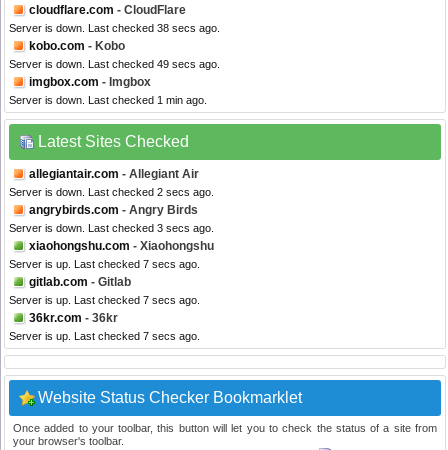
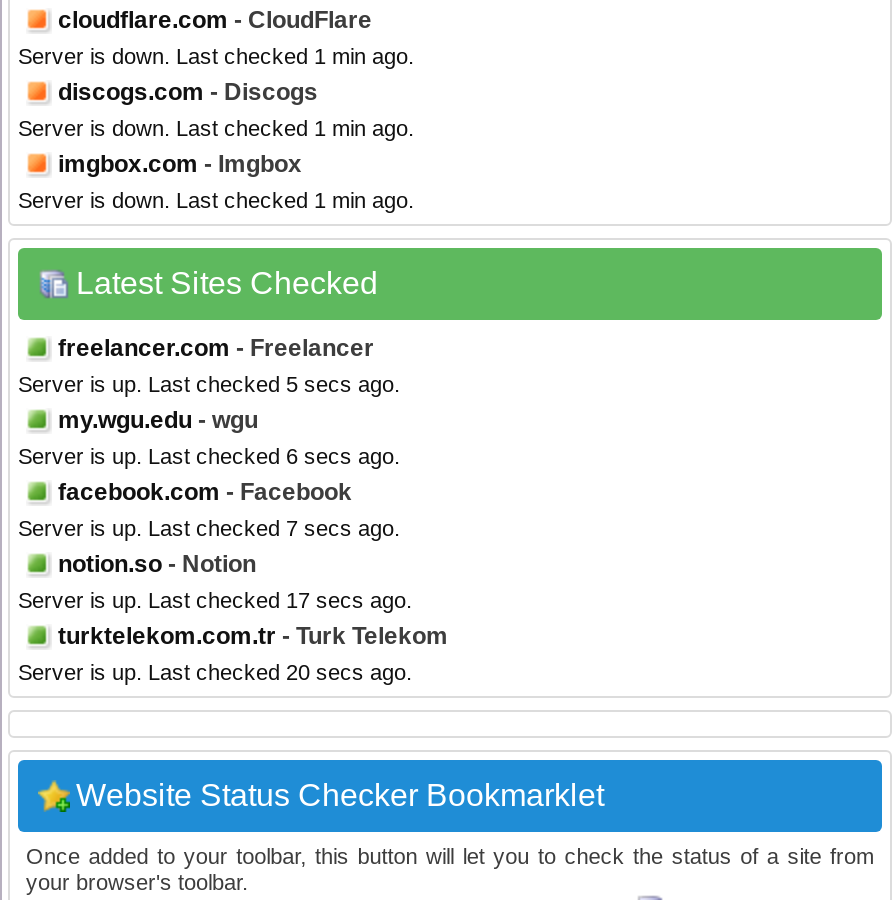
- Server is down. Last checked 38 secs ago.
- kobo.com - Kobo
- Server is down. Last checked 49 secs ago.
+ Server is down. Last checked 1 min ago.
+ discogs.com - Discogs
+ Server is down. Last checked 1 min ago.

- allegiantair.com - Allegiant Air
- Server is down. Last checked 2 secs ago.
- angrybirds.com - Angry Birds
- Server is down. Last checked 3 secs ago.
- xiaohongshu.com - Xiaohongshu
+ freelancer.com - Freelancer
+ Server is up. Last checked 5 secs ago.
+ my.wgu.edu - wgu
+ Server is up. Last checked 6 secs ago.
+ facebook.com - Facebook

- gitlab.com - Gitlab
- Server is up. Last checked 7 secs ago.
- 36kr.com - 36kr
- Server is up. Last checked 7 secs ago.
+ notion.so - Notion
+ Server is up. Last checked 17 secs ago.
+ turktelekom.com.tr - Turk Telekom
+ Server is up. Last checked 20 secs ago.
